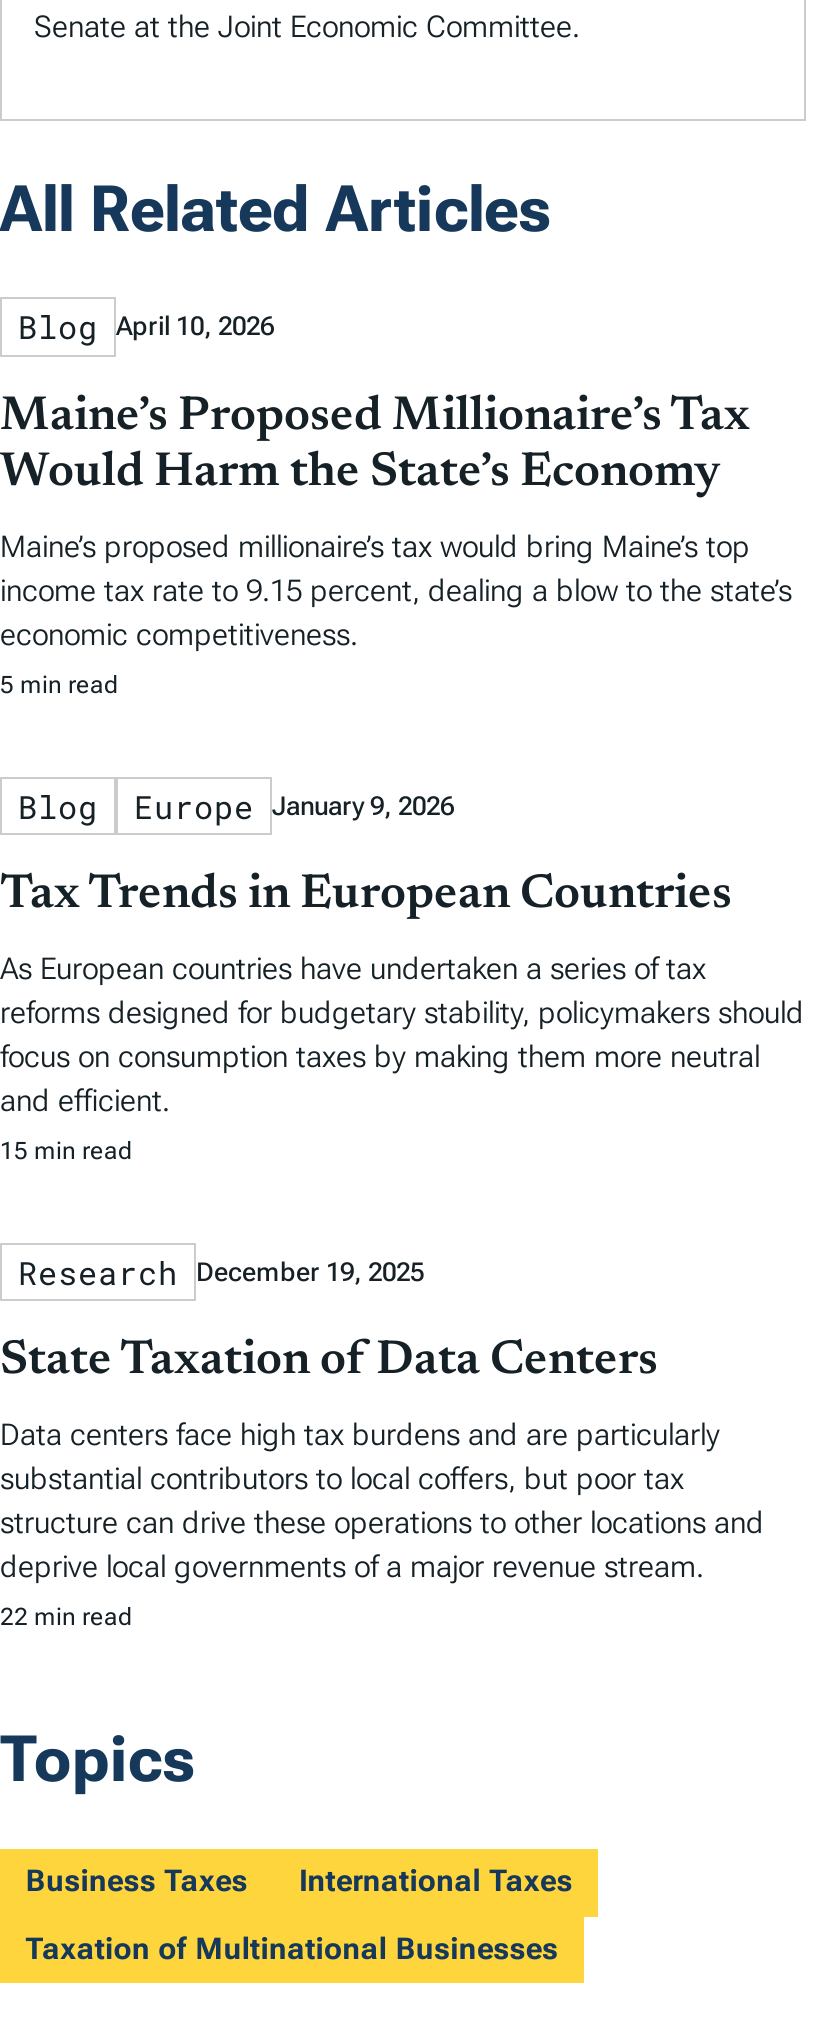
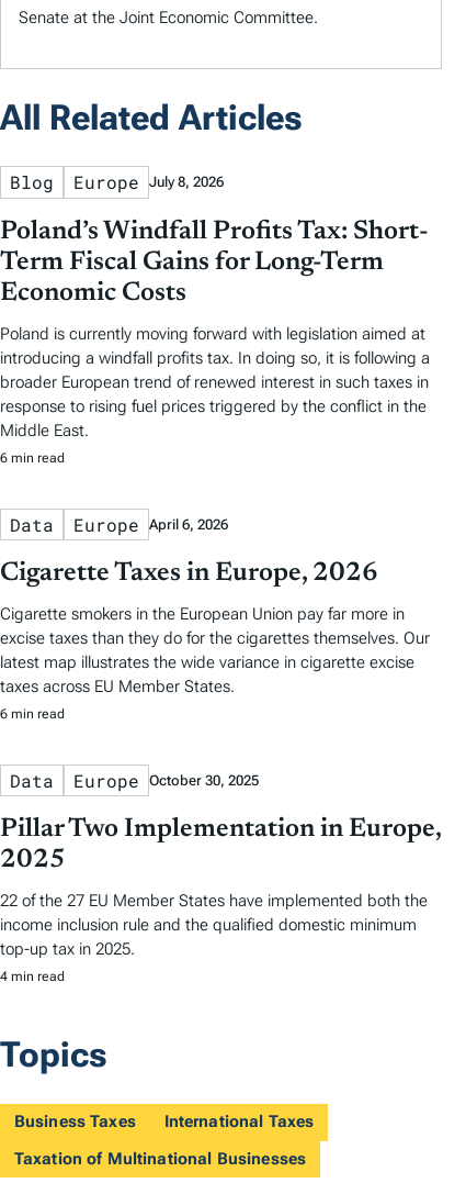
- Blog April 10, 2026
- Maine’s Proposed Millionaire’s Tax
- Would Harm the State’s Economy
- Maine’s proposed millionaire’s tax would bring Maine’s top
- income tax rate to 9.15 percent, dealing a blow to the state’s
- economic competitiveness.
- 5 min read

- Europe January 9, 2026
- Tax Trends in European Countries
- As European countries have undertaken a series of tax
- reforms designed for budgetary stability, policymakers should
- focus on consumption taxes by making them more neutral
- and efficient.
- 15 min read
- Research December 19, 2025
- State Taxation of Data Centers
- Data centers face high tax burdens and are particularly
- substantial contributors to local coffers, but poor tax
- structure can drive these operations to other locations and
- deprive local governments of a major revenue stream.
- 22 min read
+ Europe July 8, 2026
+ Poland’s Windfall Profits Tax: Short-
+ Term Fiscal Gains for Long-Term
+ Economic Costs
+ Poland is currently moving forward with legislation aimed at
+ introducing a windfall profits tax. In doing so, it is following a
+ broader European trend of renewed interest in such taxes in
+ response to rising fuel prices triggered by the conflict in the
+ Middle East.
+ 6 min read
+ Data
+ Europe April 6, 2026
+ Cigarette Taxes in Europe, 2026
+ Cigarette smokers in the European Union pay far more in
+ excise taxes than they do for the cigarettes themselves. Our
+ latest map illustrates the wide variance in cigarette excise
+ taxes across EU Member States.
+ 6 min read
+ Data
+ Europe October 30, 2025
+ Pillar Two Implementation in Europe,
+ 2025
+ 22 of the 27 EU Member States have implemented both the
+ income inclusion rule and the qualified domestic minimum
+ top-up tax in 2025.
+ 4 min read

moved up: Blog
